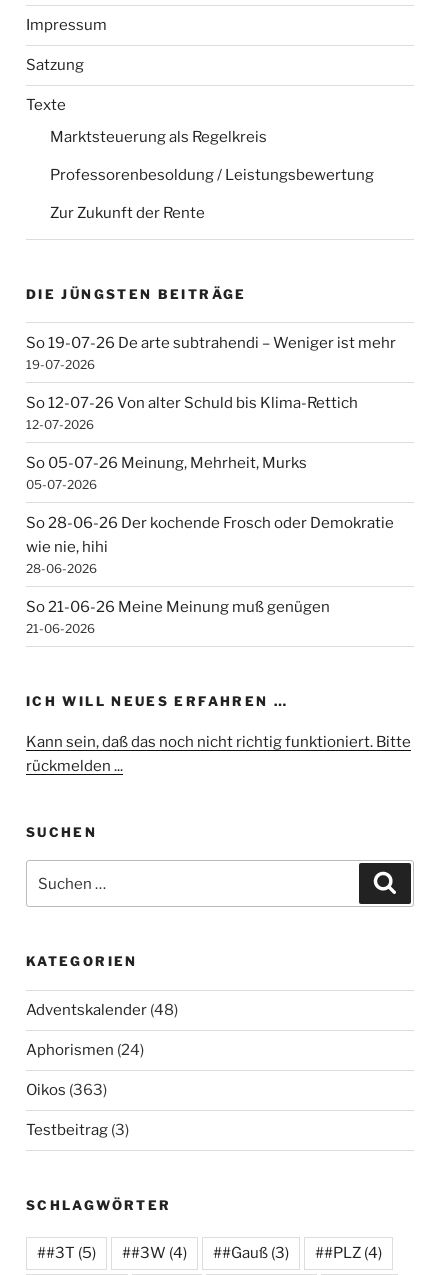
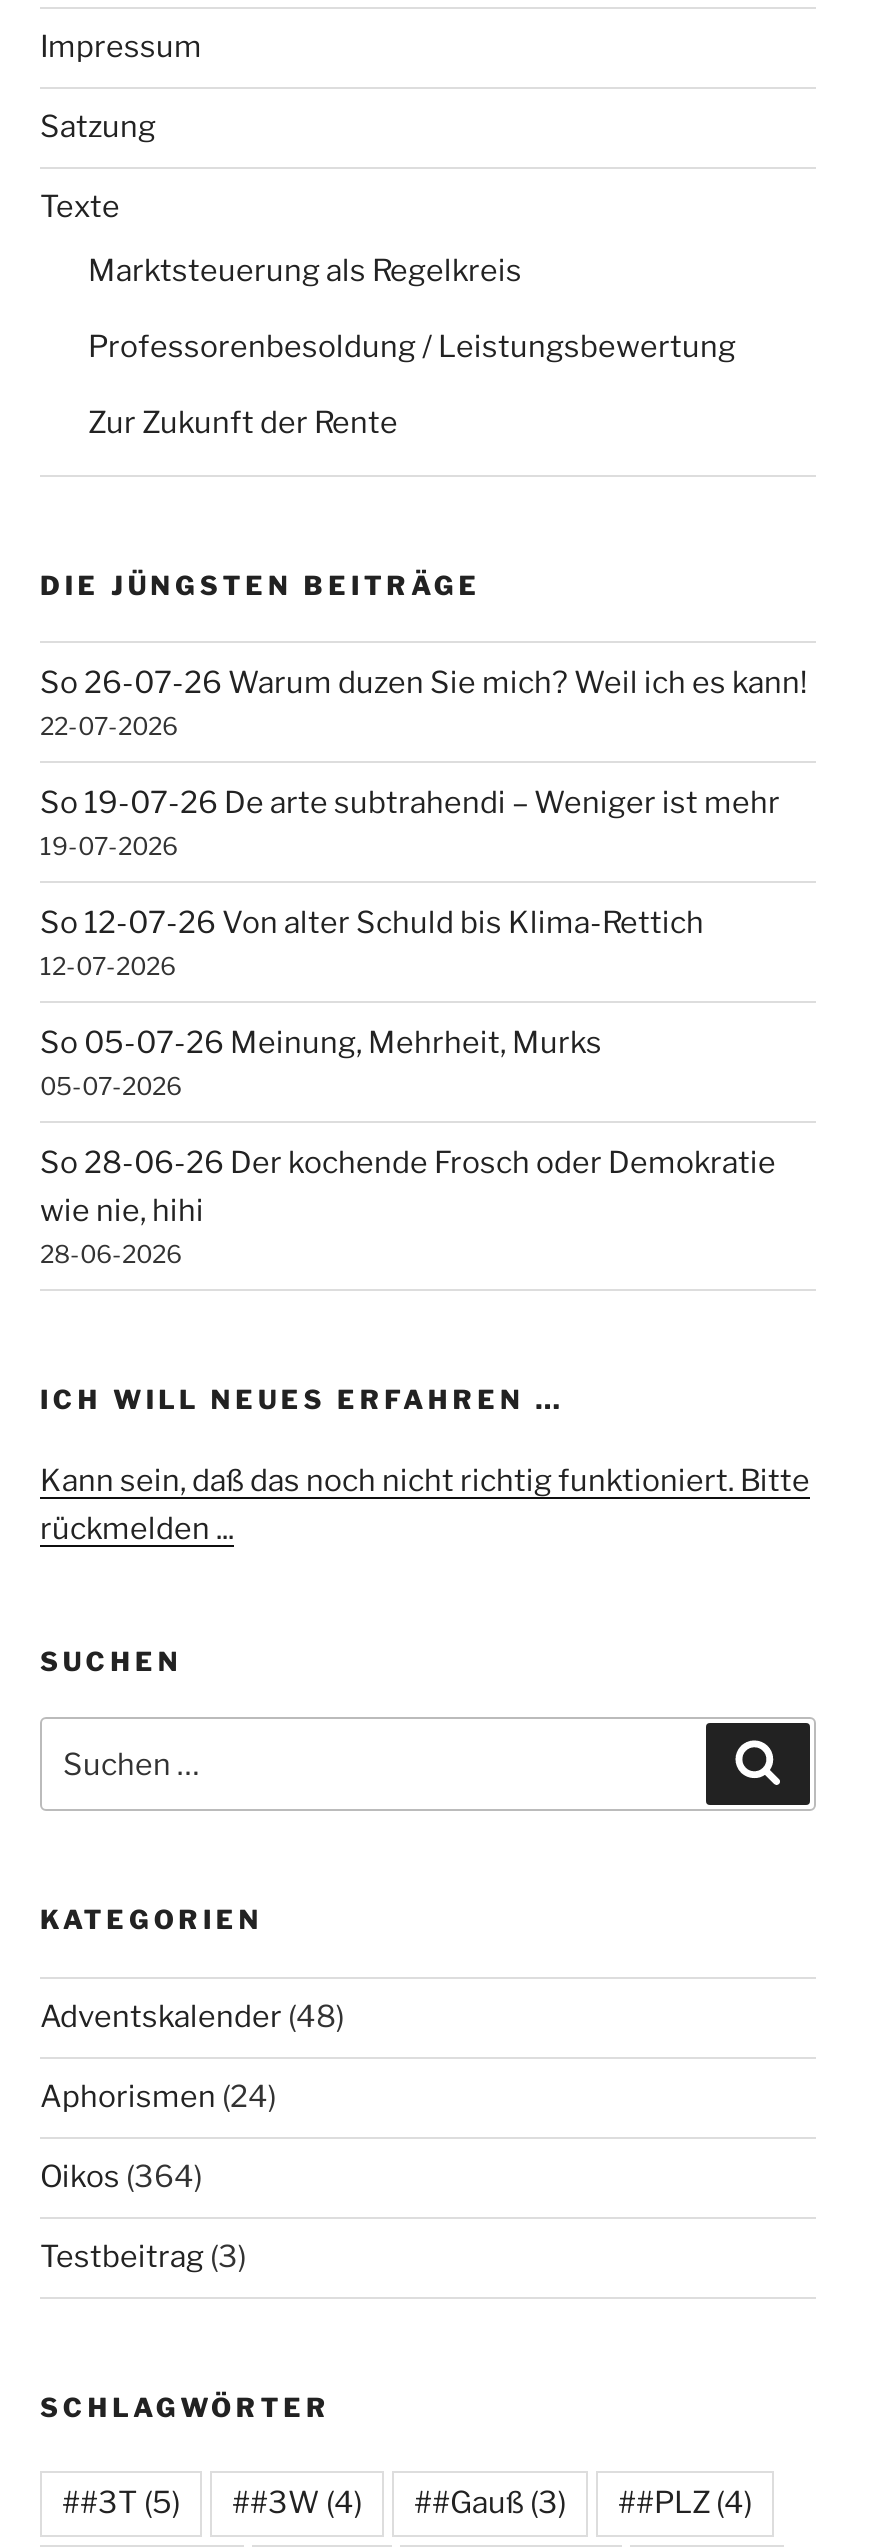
+ So 26-07-26 Warum duzen Sie mich? Weil ich es kann!
+ 22-07-2026

moved down: So 19-07-26 De arte subtrahendi – Weniger ist mehr | 19-07-2026 | So 12-07-26 Von alter Schuld bis Klima-Rettich | ... | wie nie, hihi | 28-06-2026

- So 21-06-26 Meine Meinung muß genügen
- 21-06-2026

- Oikos (363)
+ Oikos (364)
